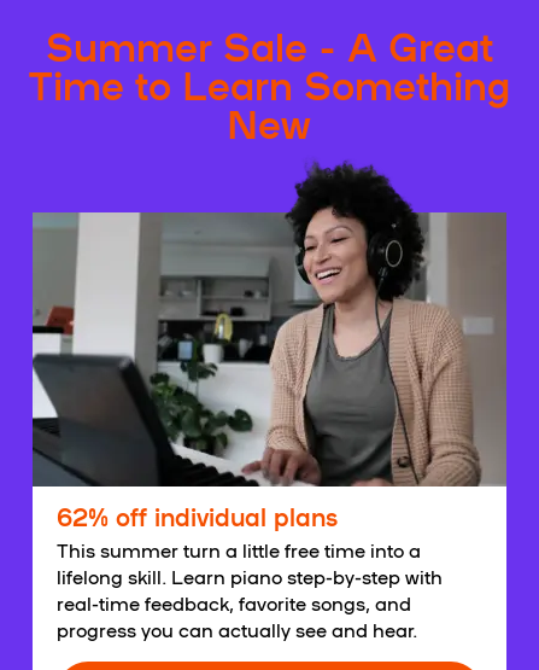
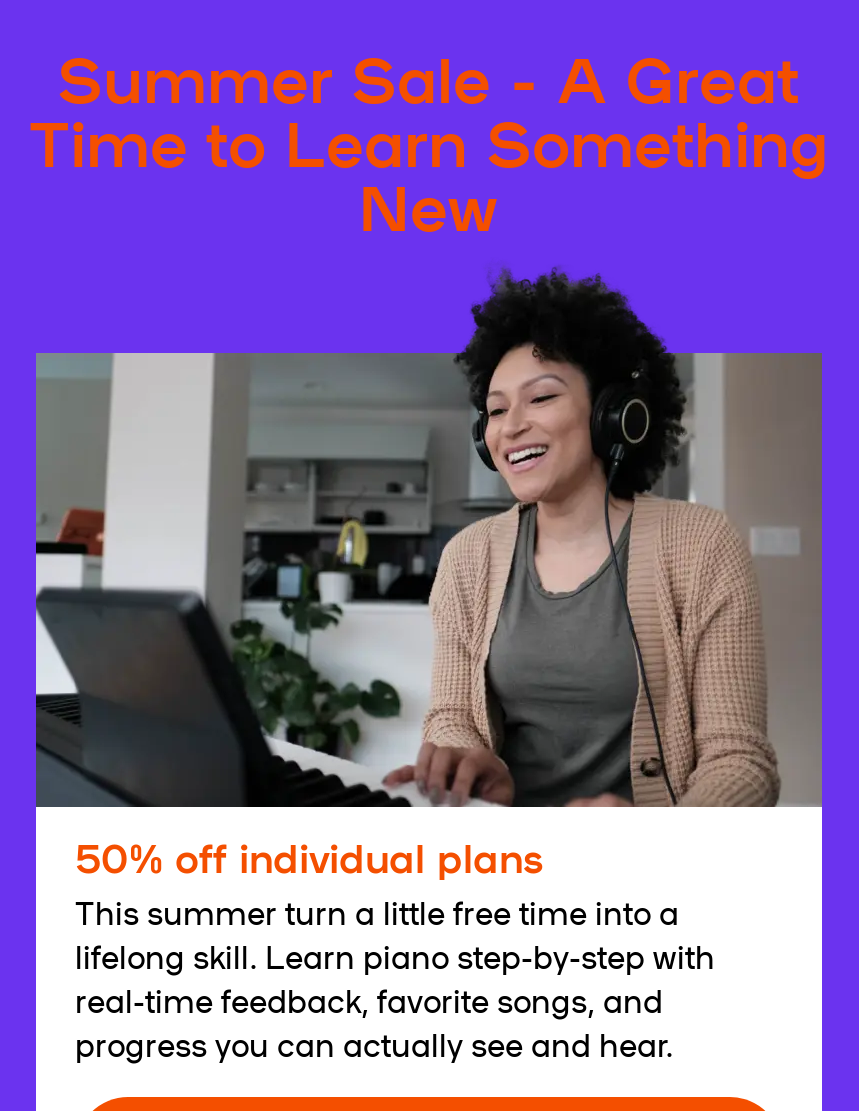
- 62% off individual plans
+ 50% off individual plans
